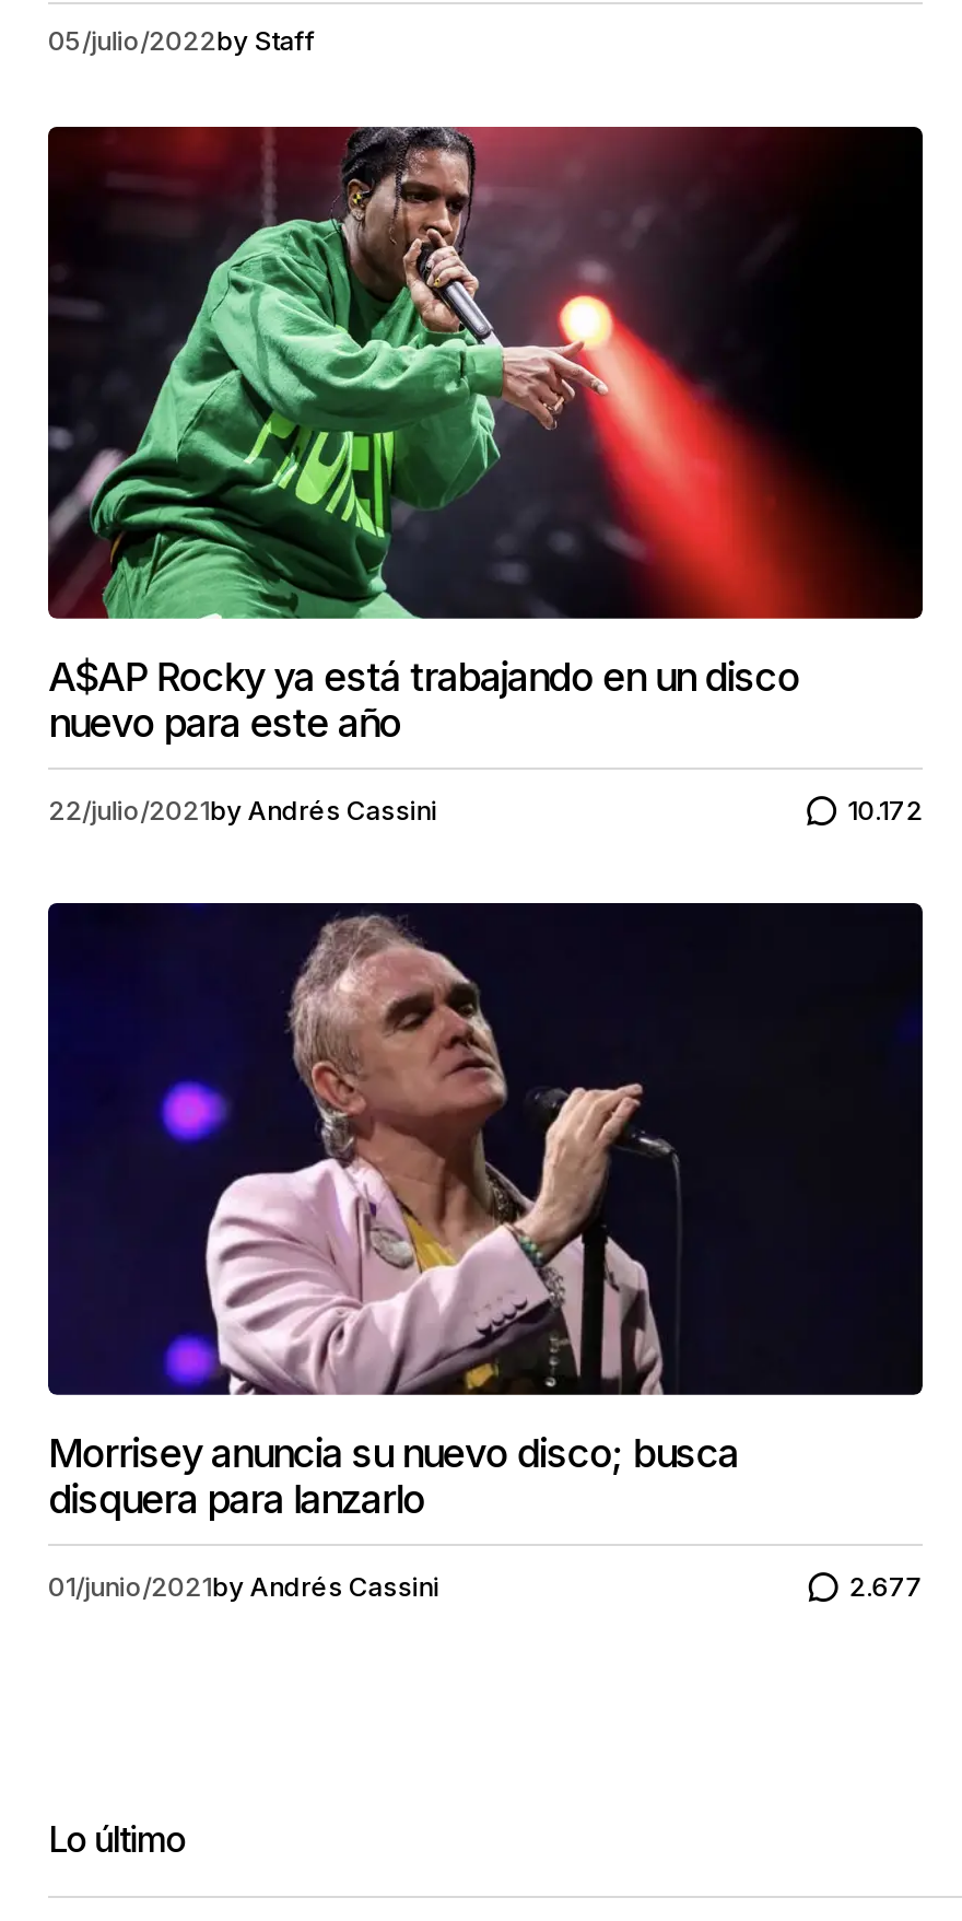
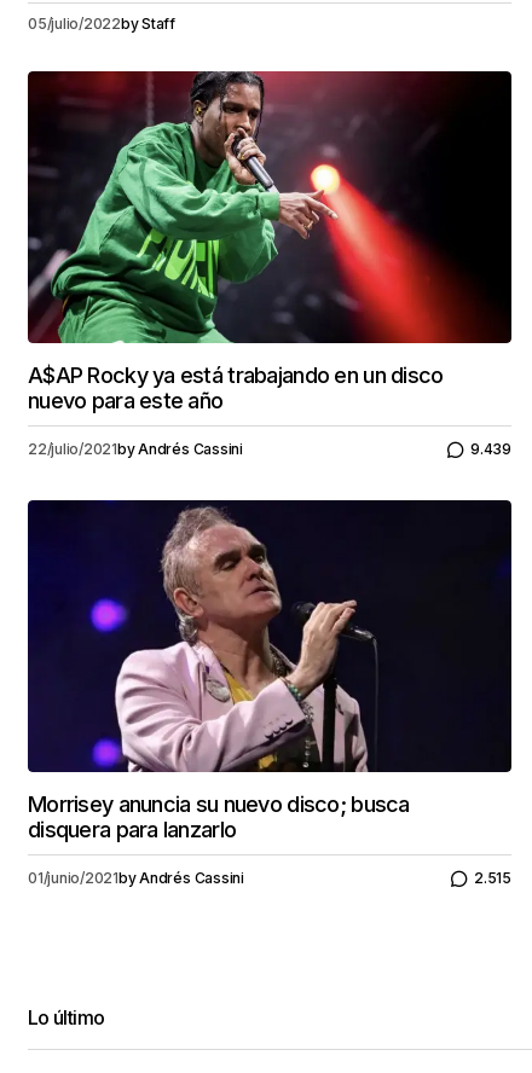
- 10.172
+ 9.439

- 2.677
+ 2.515
